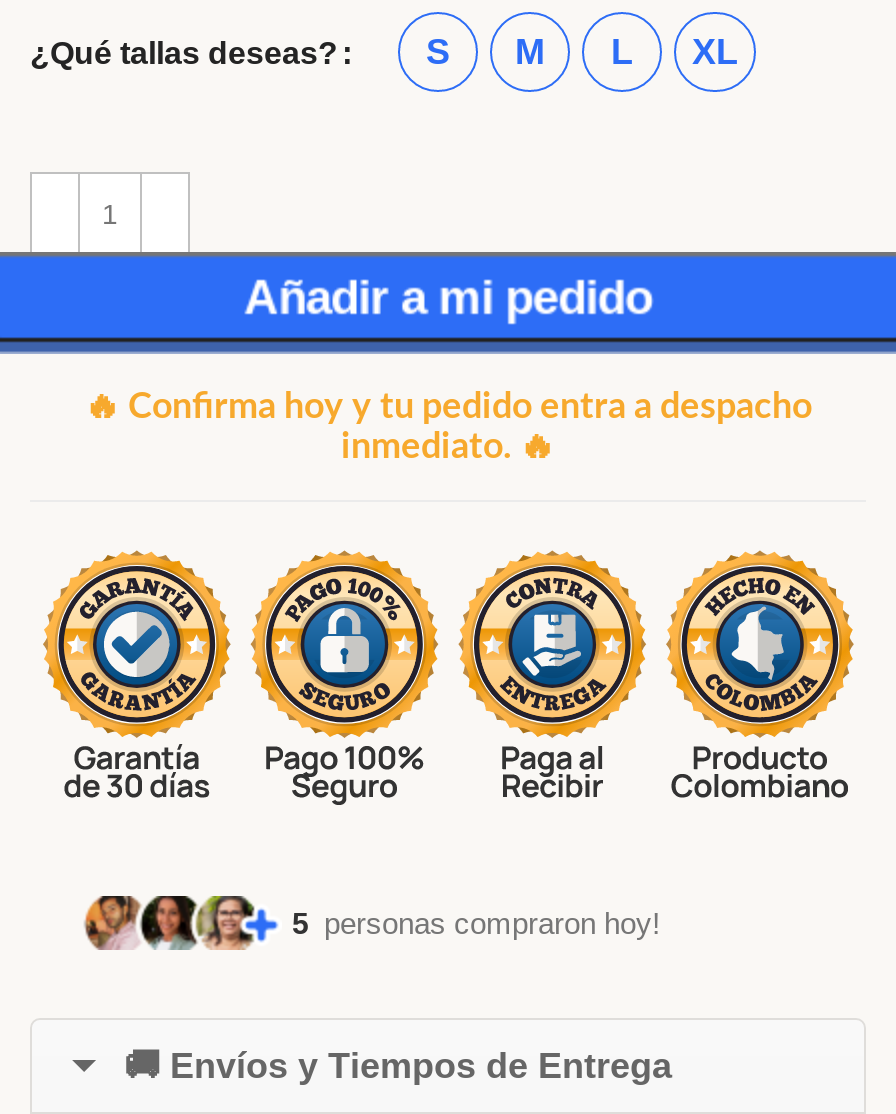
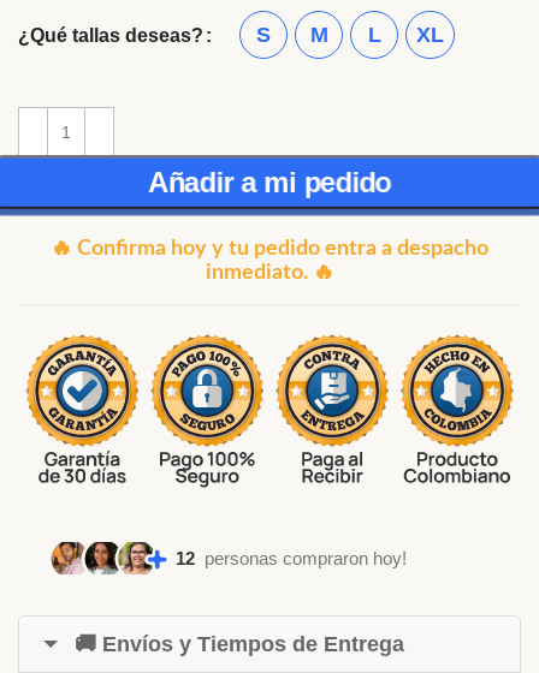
- 5 personas compraron hoy!
+ 12 personas compraron hoy!
